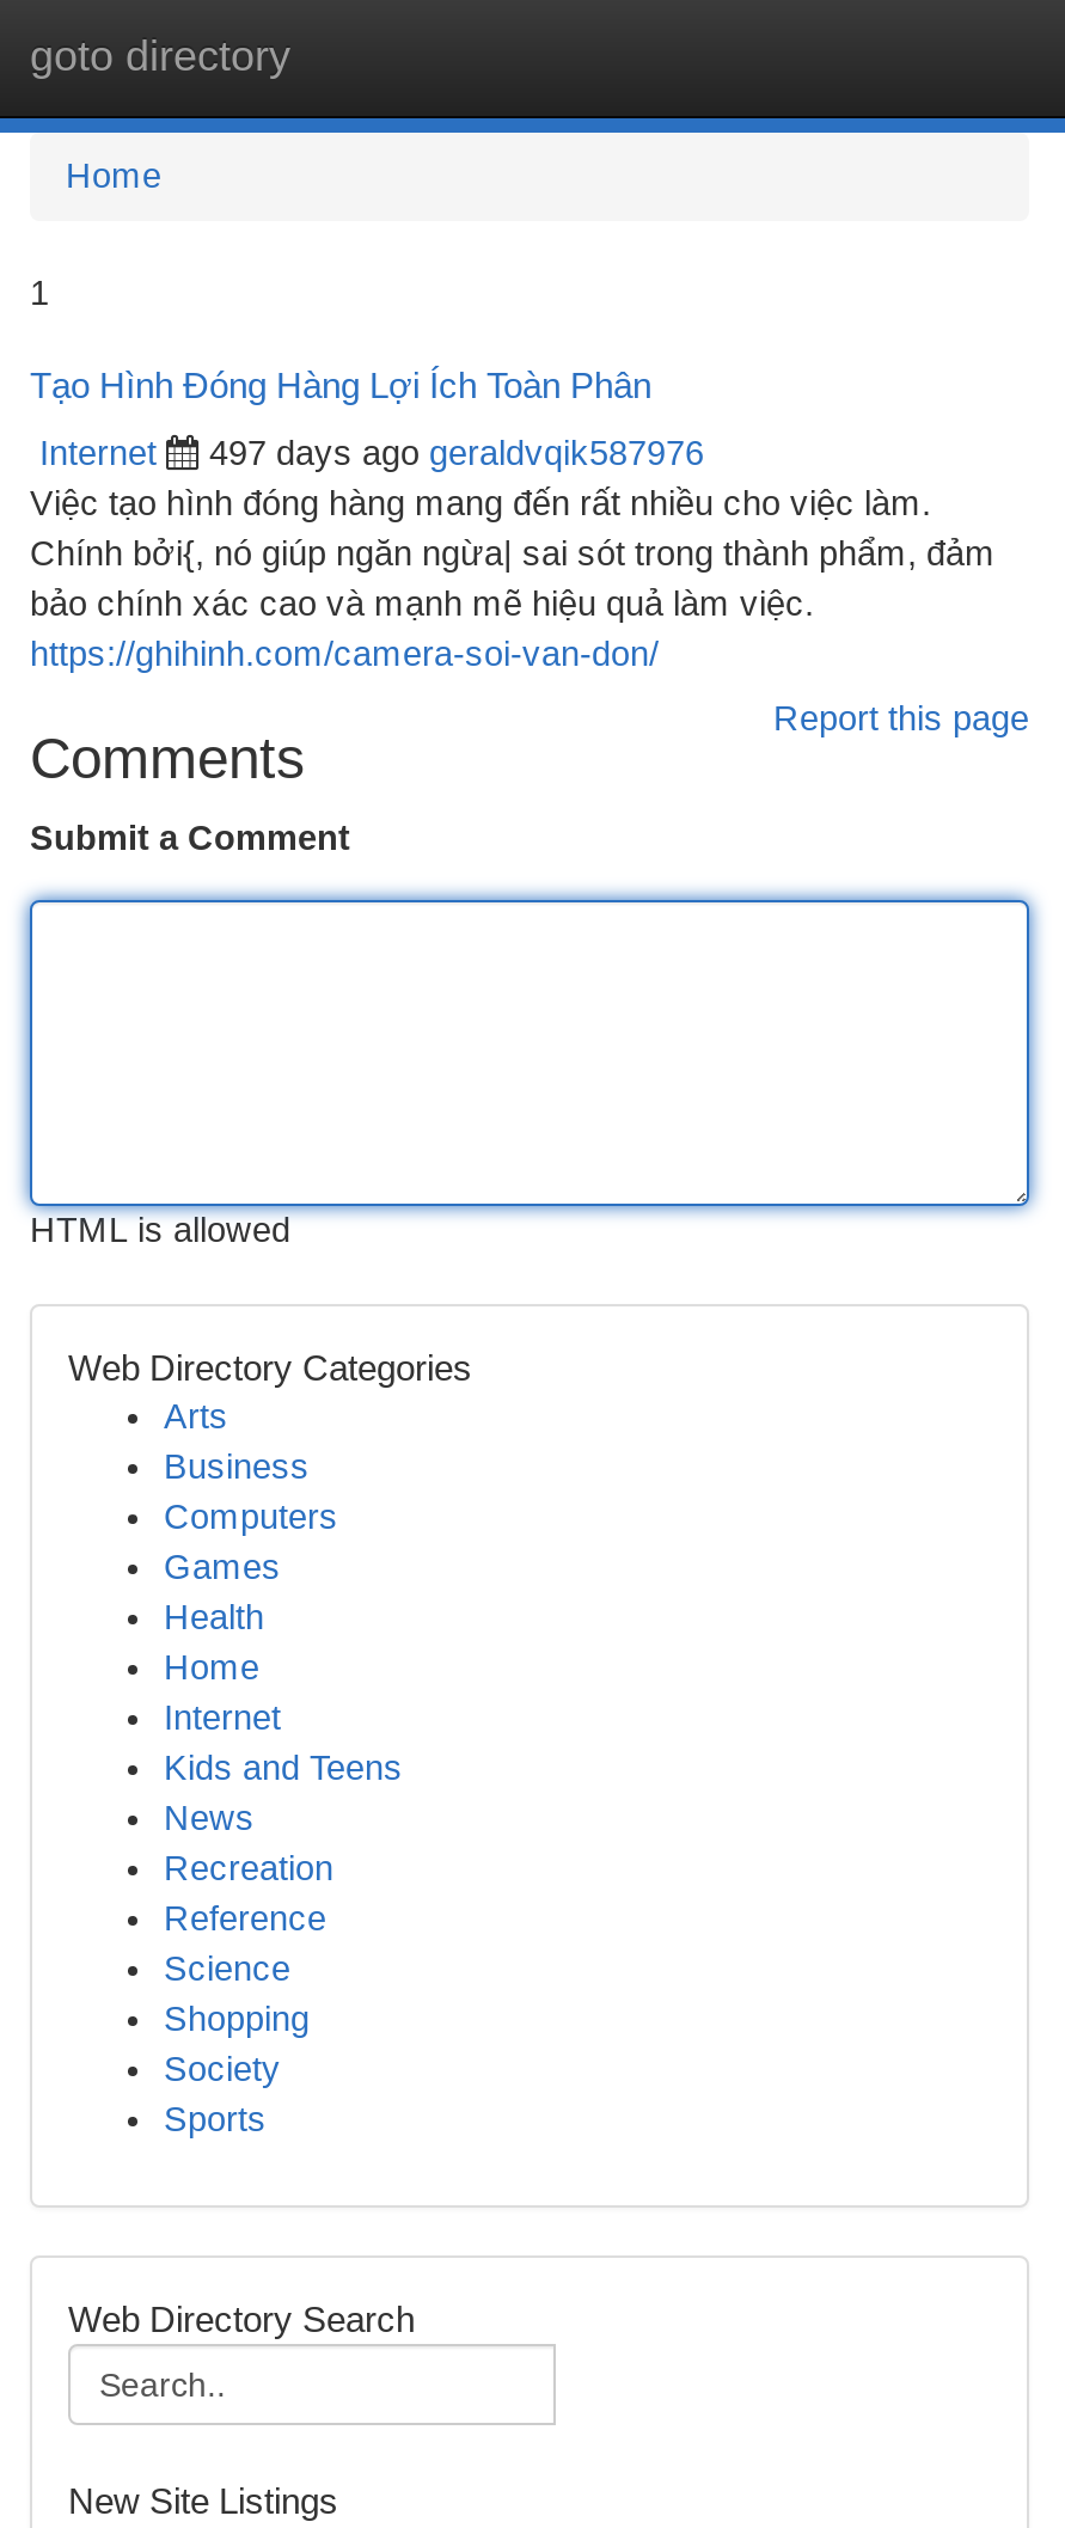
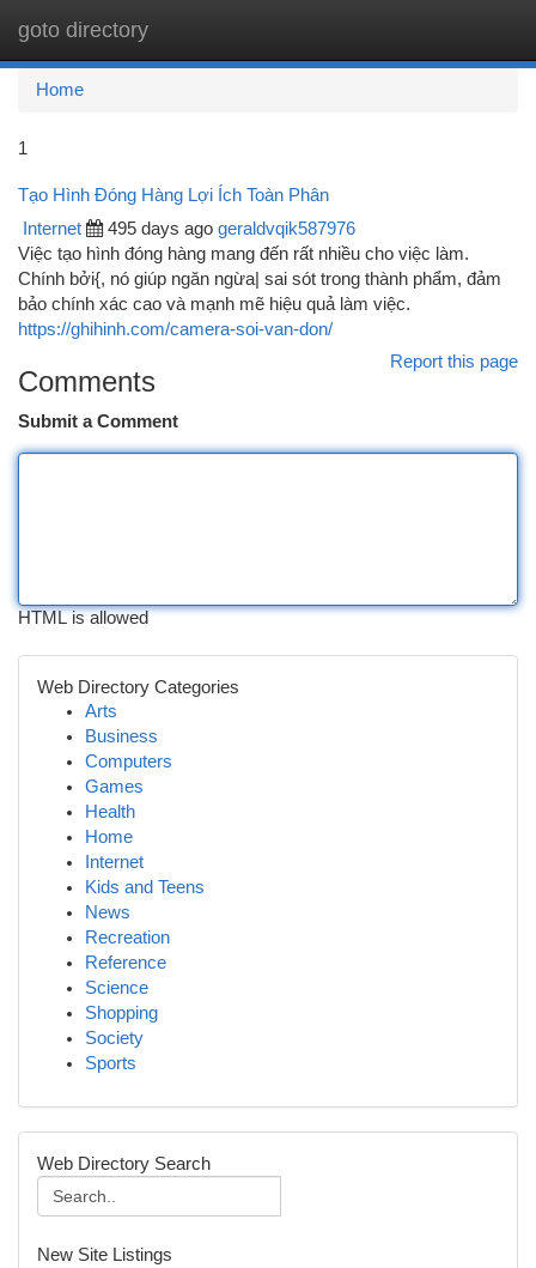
- 497 days ago geraldvqik587976
+ 495 days ago geraldvqik587976
